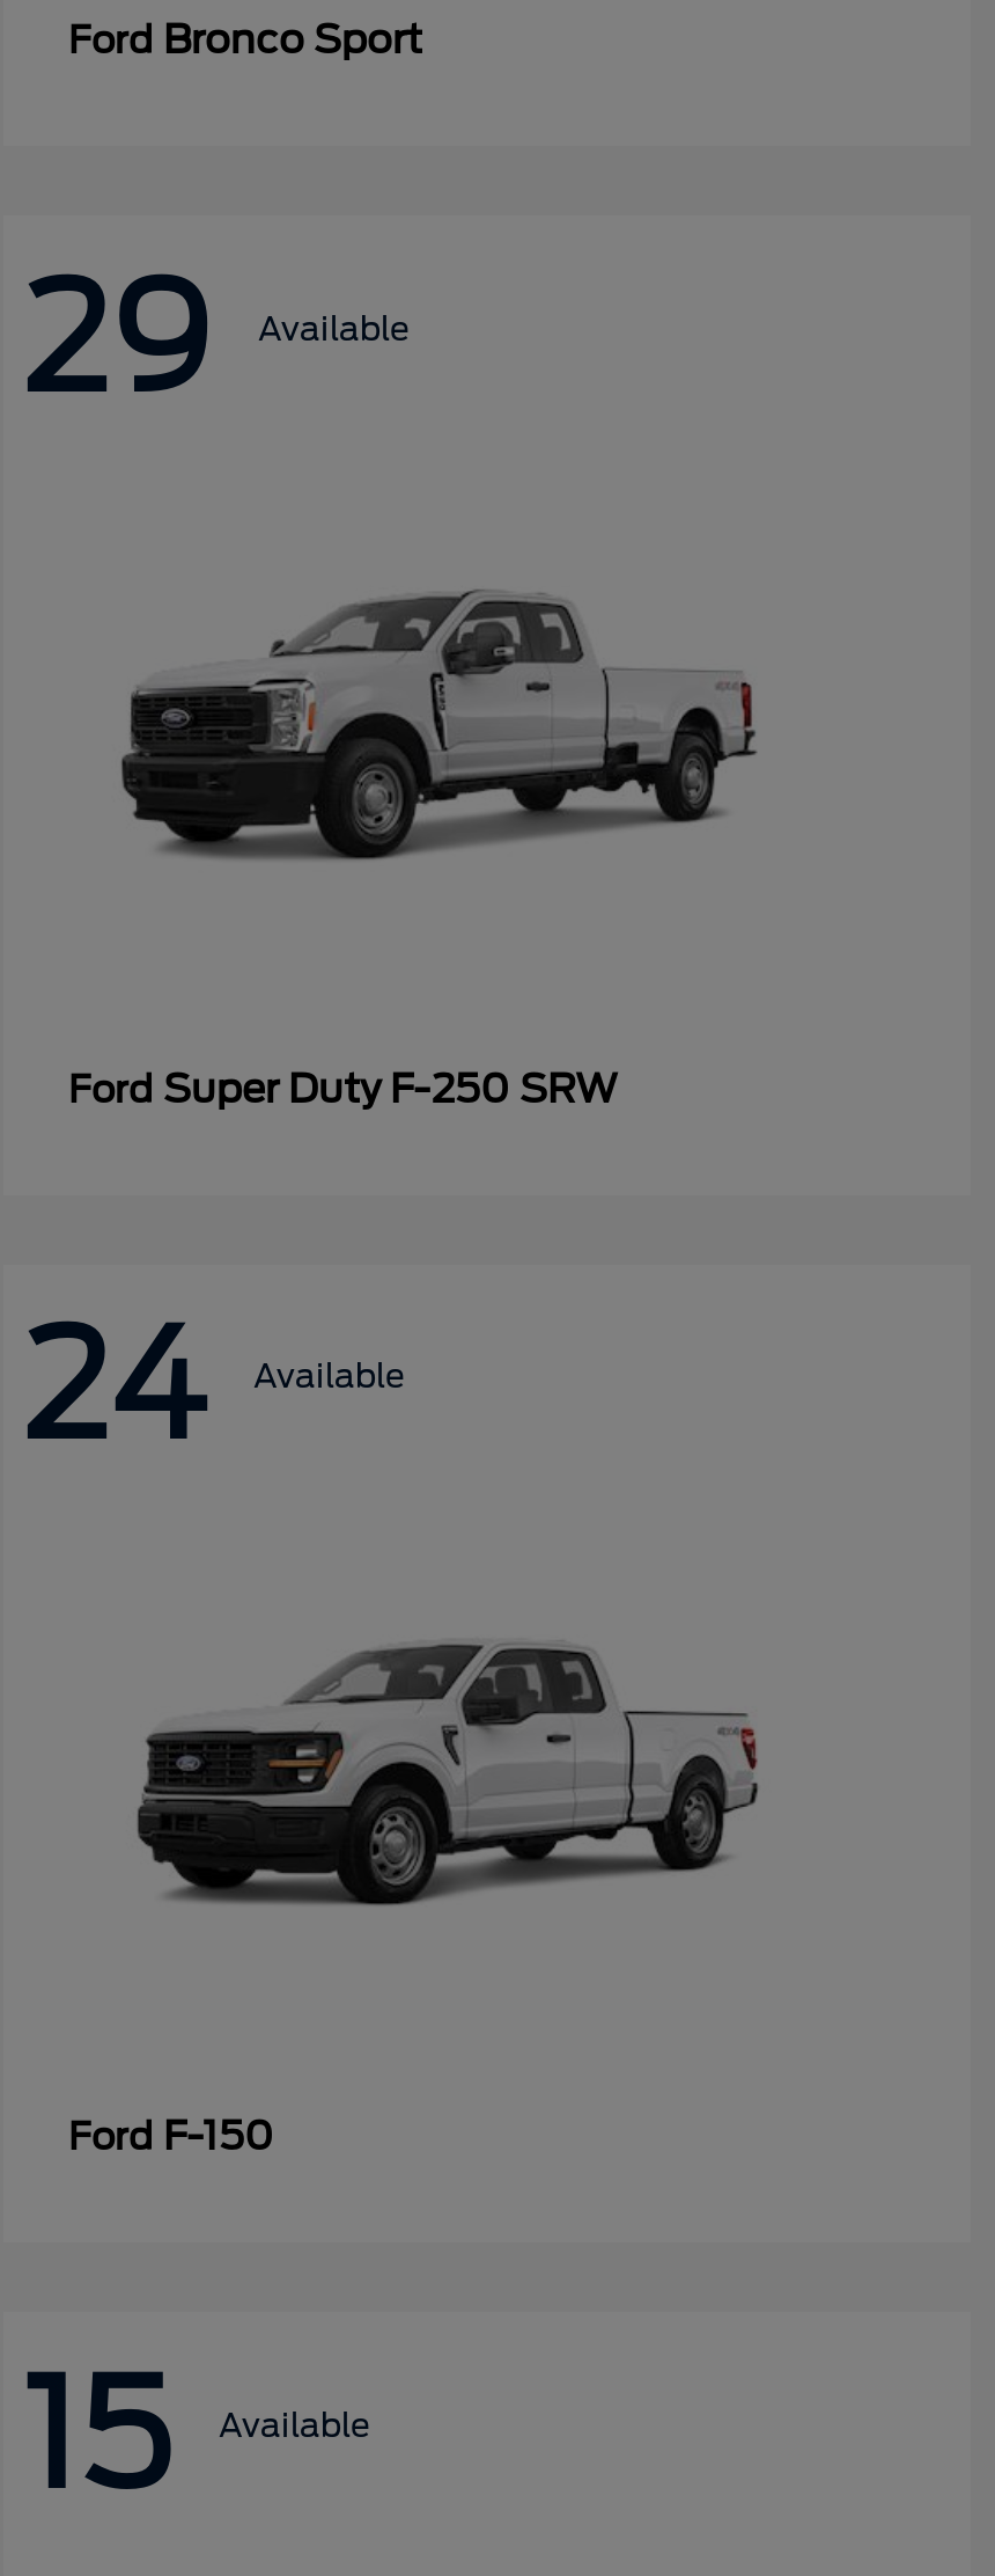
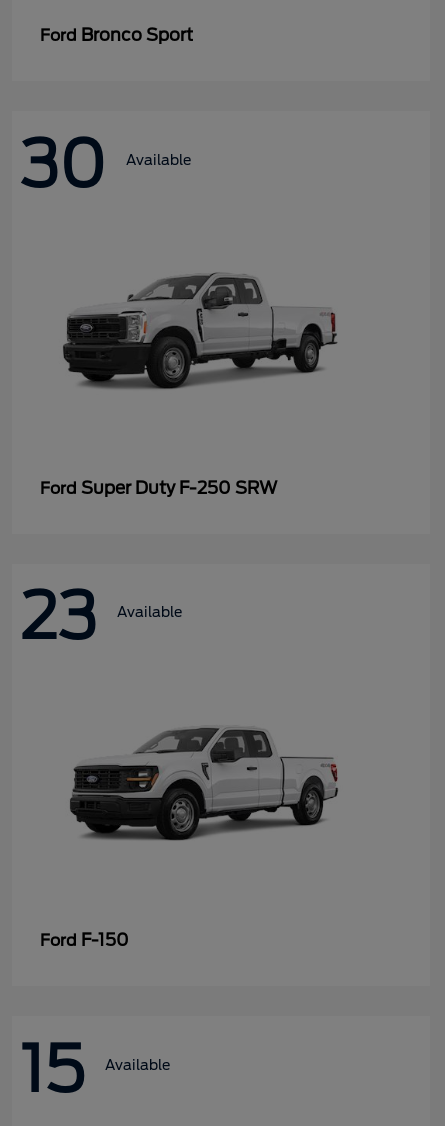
- 29 Available
+ 30 Available

- 24 Available
+ 23 Available
